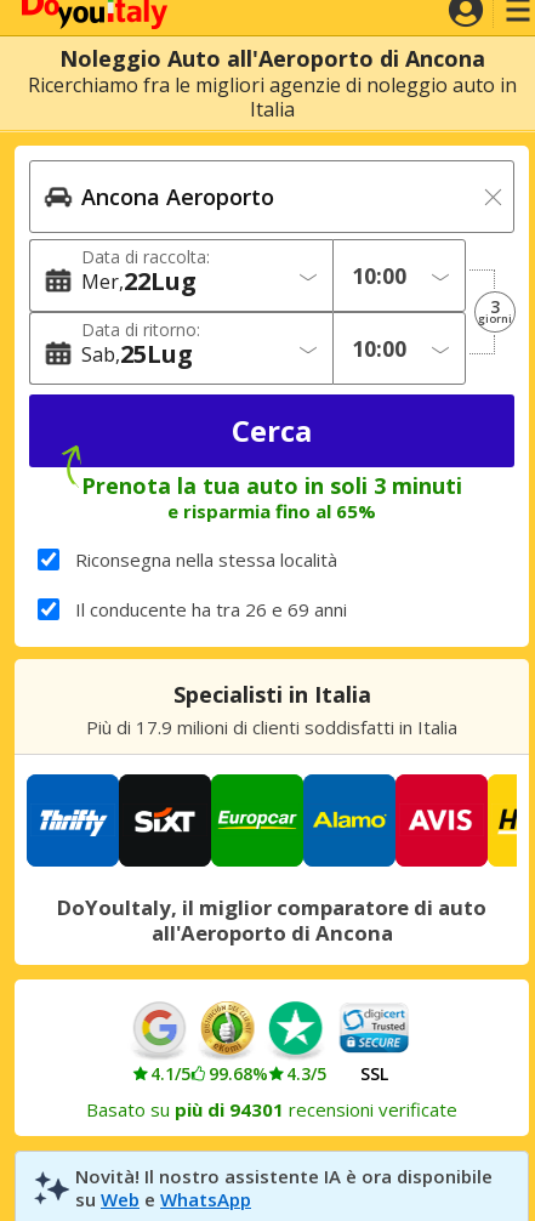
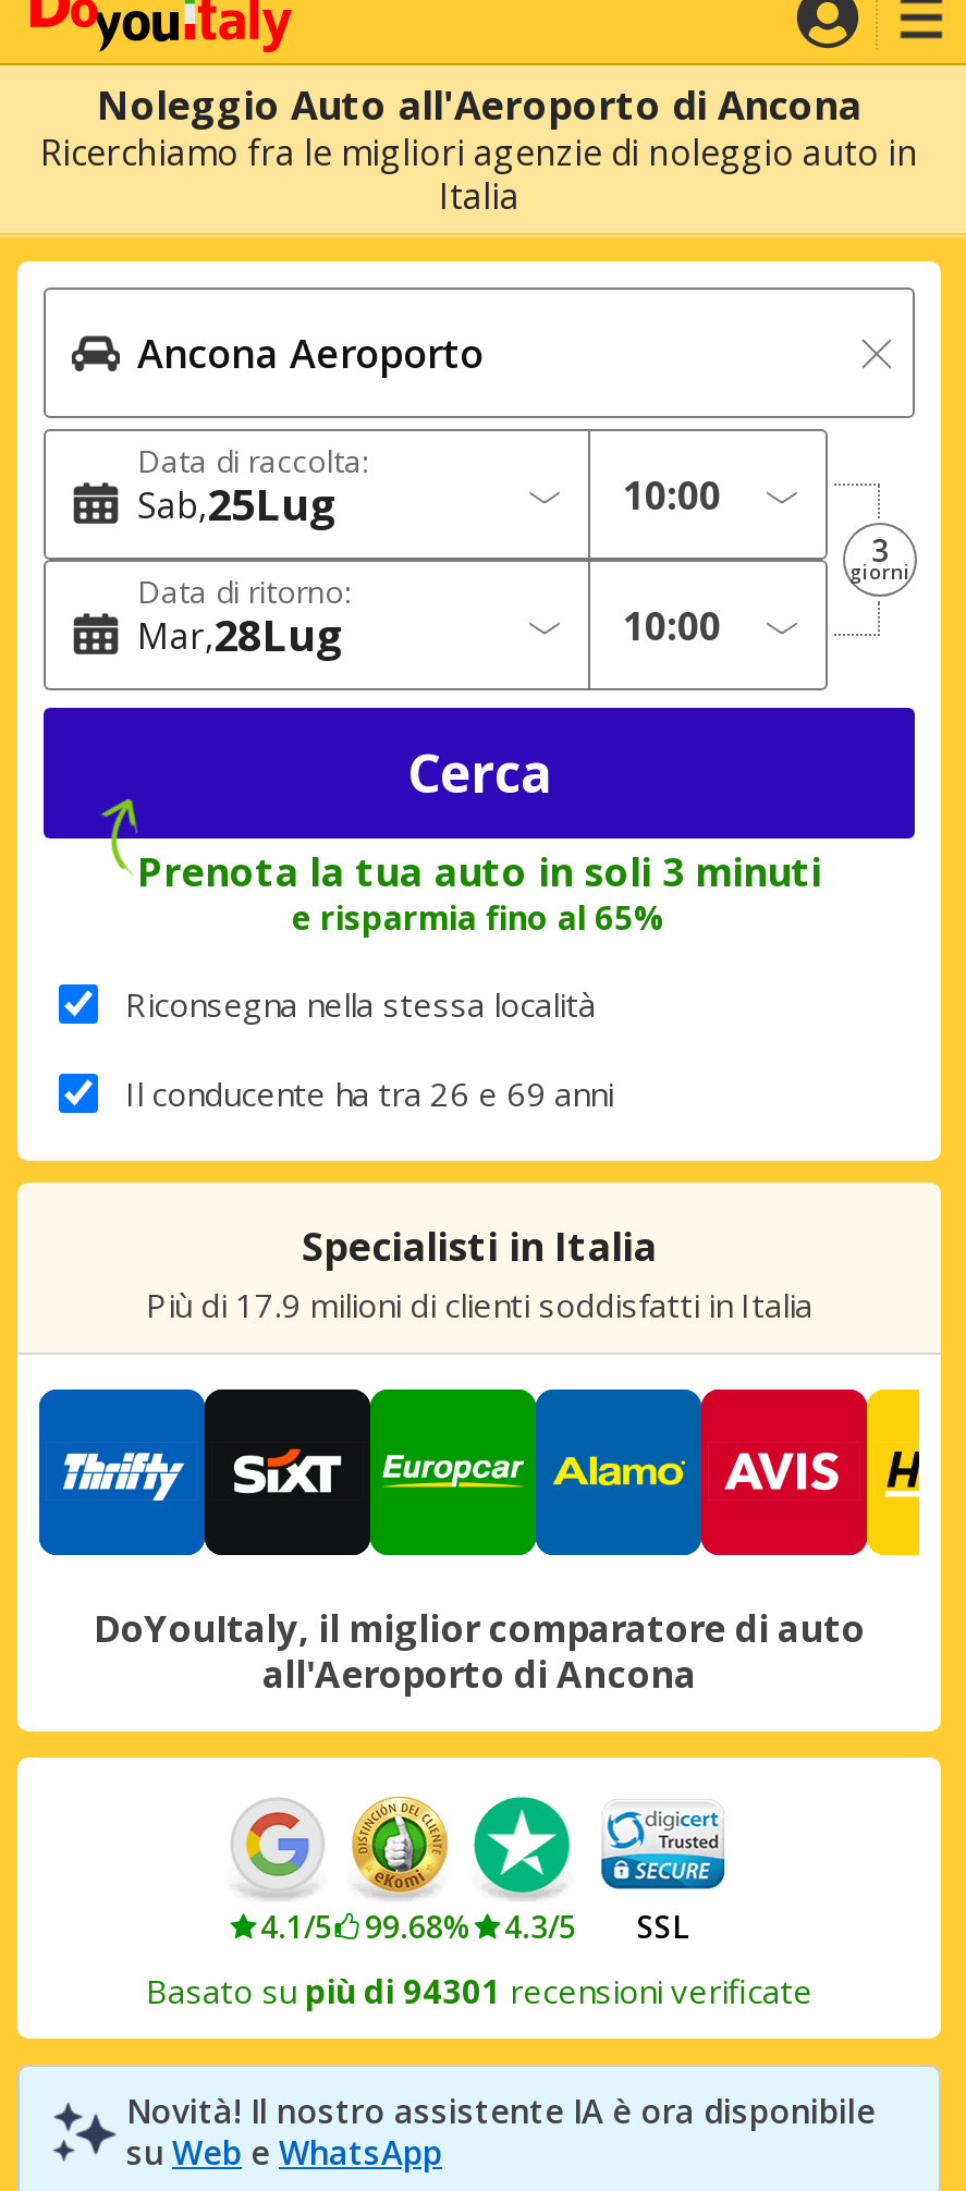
- Mer 22Lug
+ Sab 25Lug

- Sab 25Lug
+ Mar 28Lug
